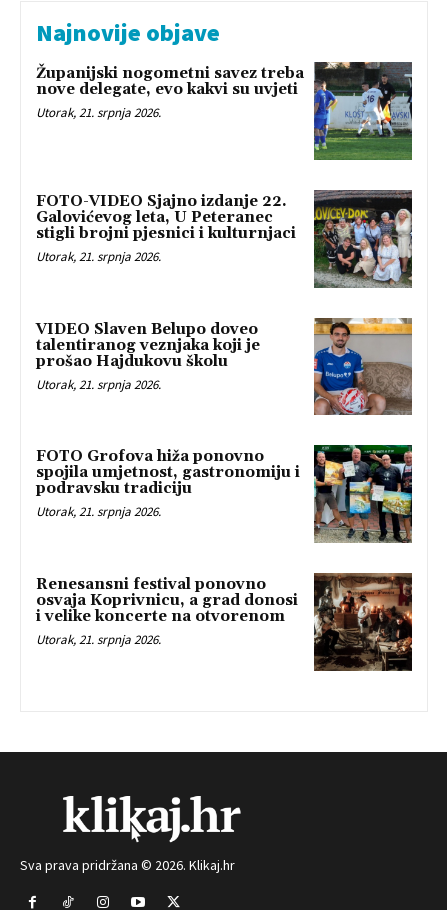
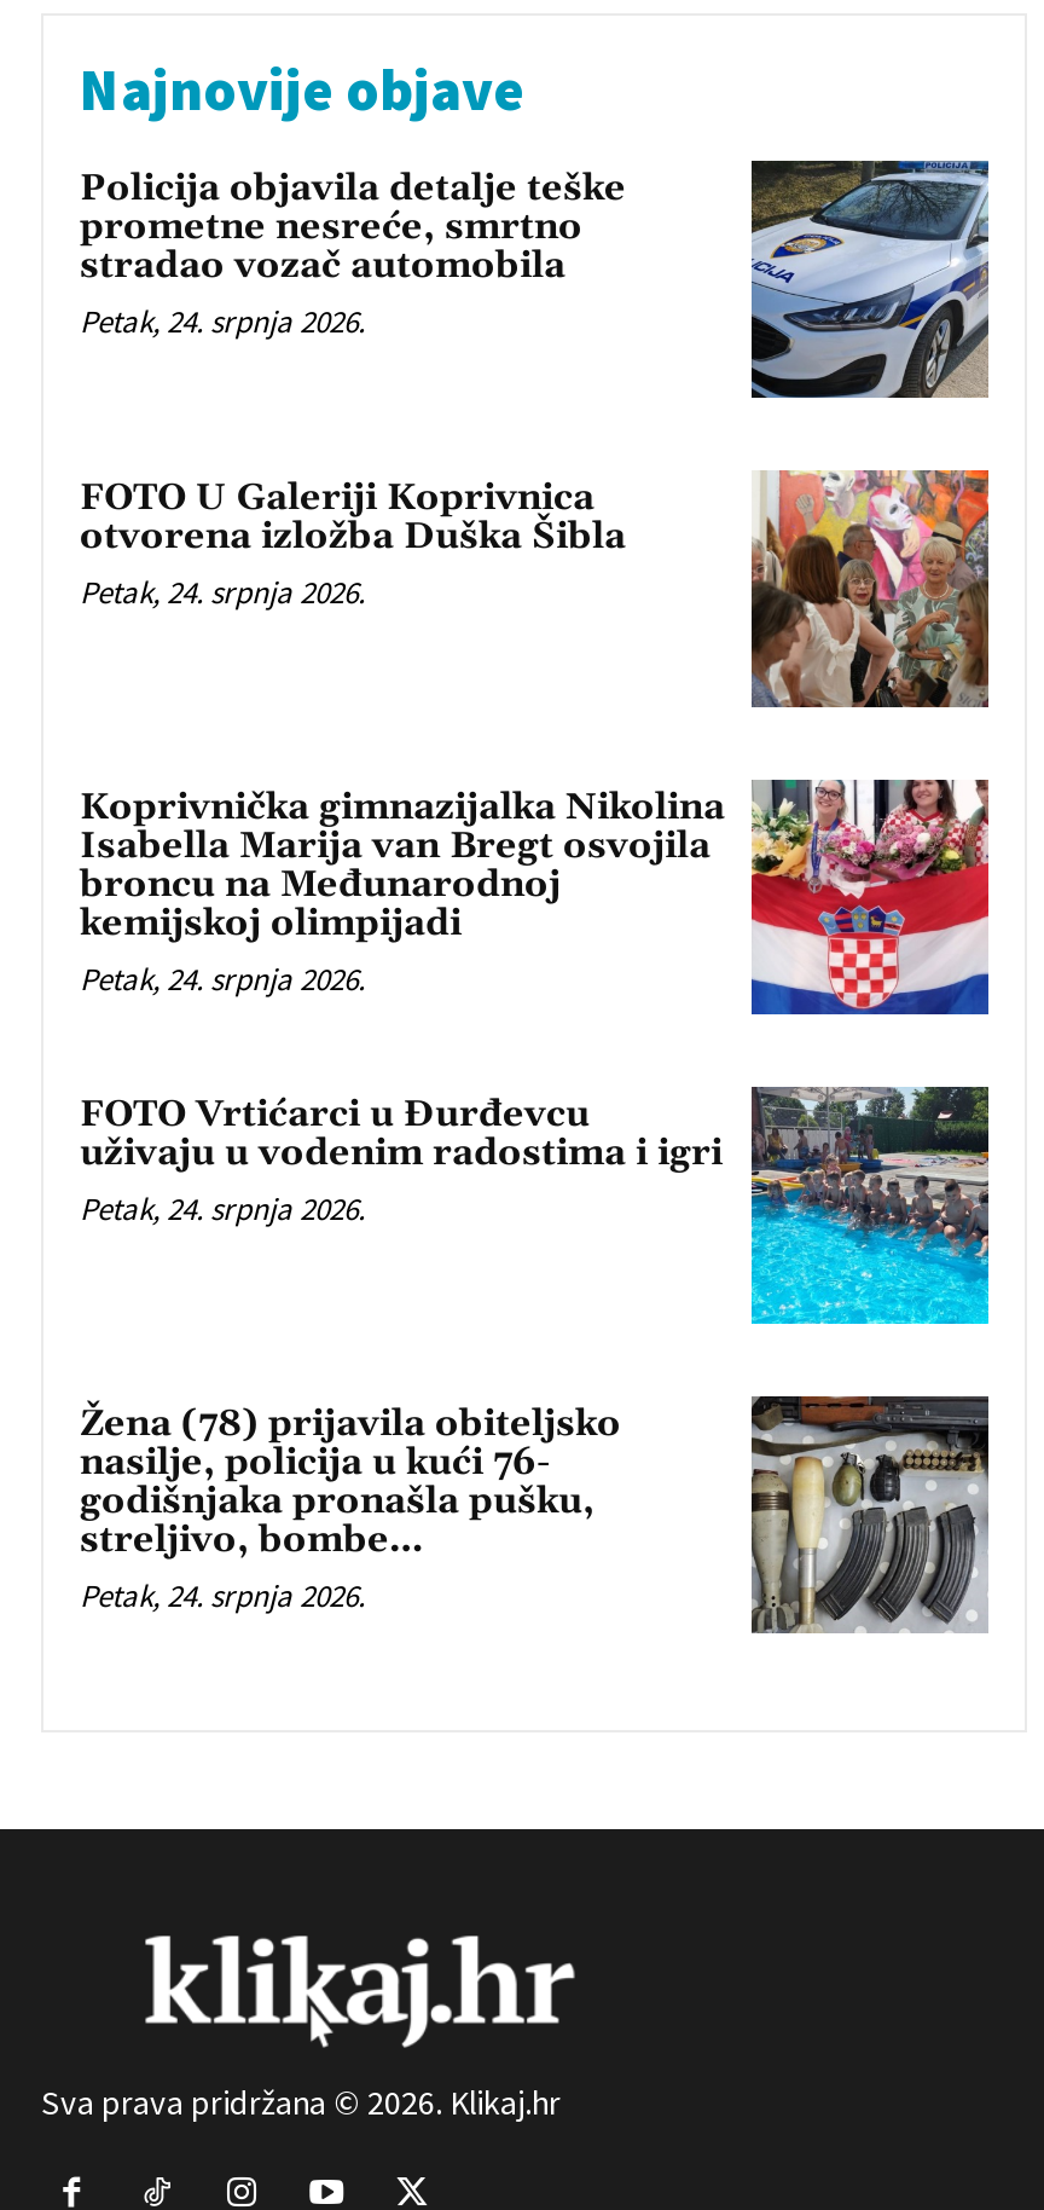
- Županijski nogometni savez treba
- nove delegate, evo kakvi su uvjeti
- Utorak, 21. srpnja 2026.
+ Policija objavila detalje teške
+ prometne nesreće, smrtno
+ stradao vozač automobila
+ Petak, 24. srpnja 2026.

- [image]
+ [image]

- FOTO-VIDEO Sjajno izdanje 22.
- Galovićevog leta, U Peteranec
- stigli brojni pjesnici i kulturnjaci
- Utorak, 21. srpnja 2026.
+ FOTO U Galeriji Koprivnica
+ otvorena izložba Duška Šibla
+ Petak, 24. srpnja 2026.

- [image]
+ [image]

- VIDEO Slaven Belupo doveo
- talentiranog veznjaka koji je
- prošao Hajdukovu školu
- Utorak, 21. srpnja 2026.
+ Koprivnička gimnazijalka Nikolina
+ Isabella Marija van Bregt osvojila
+ broncu na Međunarodnoj
+ kemijskoj olimpijadi
+ Petak, 24. srpnja 2026.

- [image]
+ [image]

- [image]
- FOTO Grofova hiža ponovno
- spojila umjetnost, gastronomiju i
- podravsku tradiciju
- Utorak, 21. srpnja 2026.
+ [image]
+ FOTO Vrtićarci u Đurđevcu
+ uživaju u vodenim radostima i igri
+ Petak, 24. srpnja 2026.

- Renesansni festival ponovno
- osvaja Koprivnicu, a grad donosi
- i velike koncerte na otvorenom
- Utorak, 21. srpnja 2026.
+ Žena (78) prijavila obiteljsko
+ nasilje, policija u kući 76-
+ godišnjaka pronašla pušku,
+ streljivo, bombe…
+ Petak, 24. srpnja 2026.

- [image]
+ [image]
